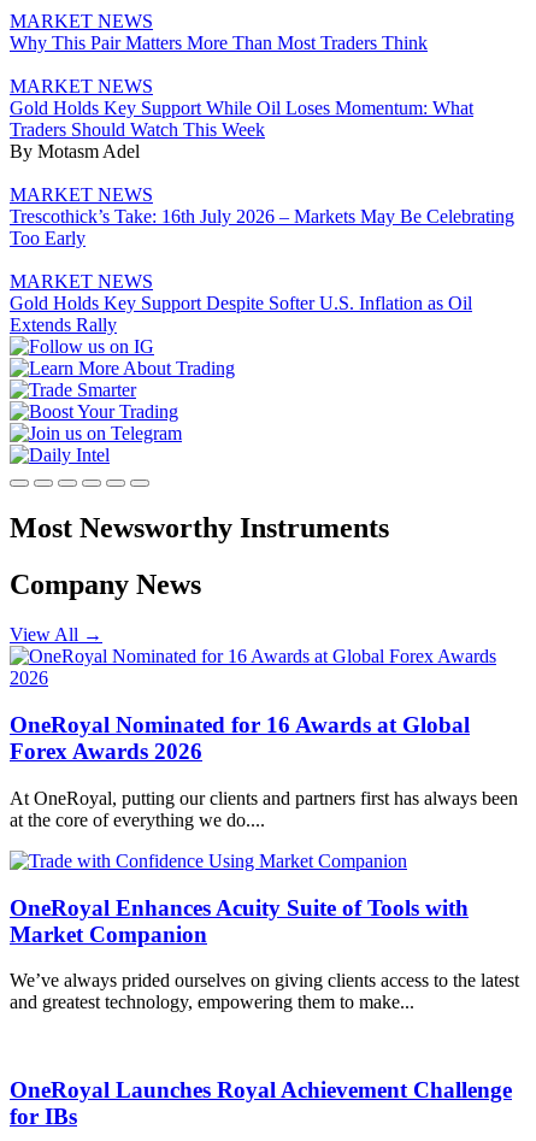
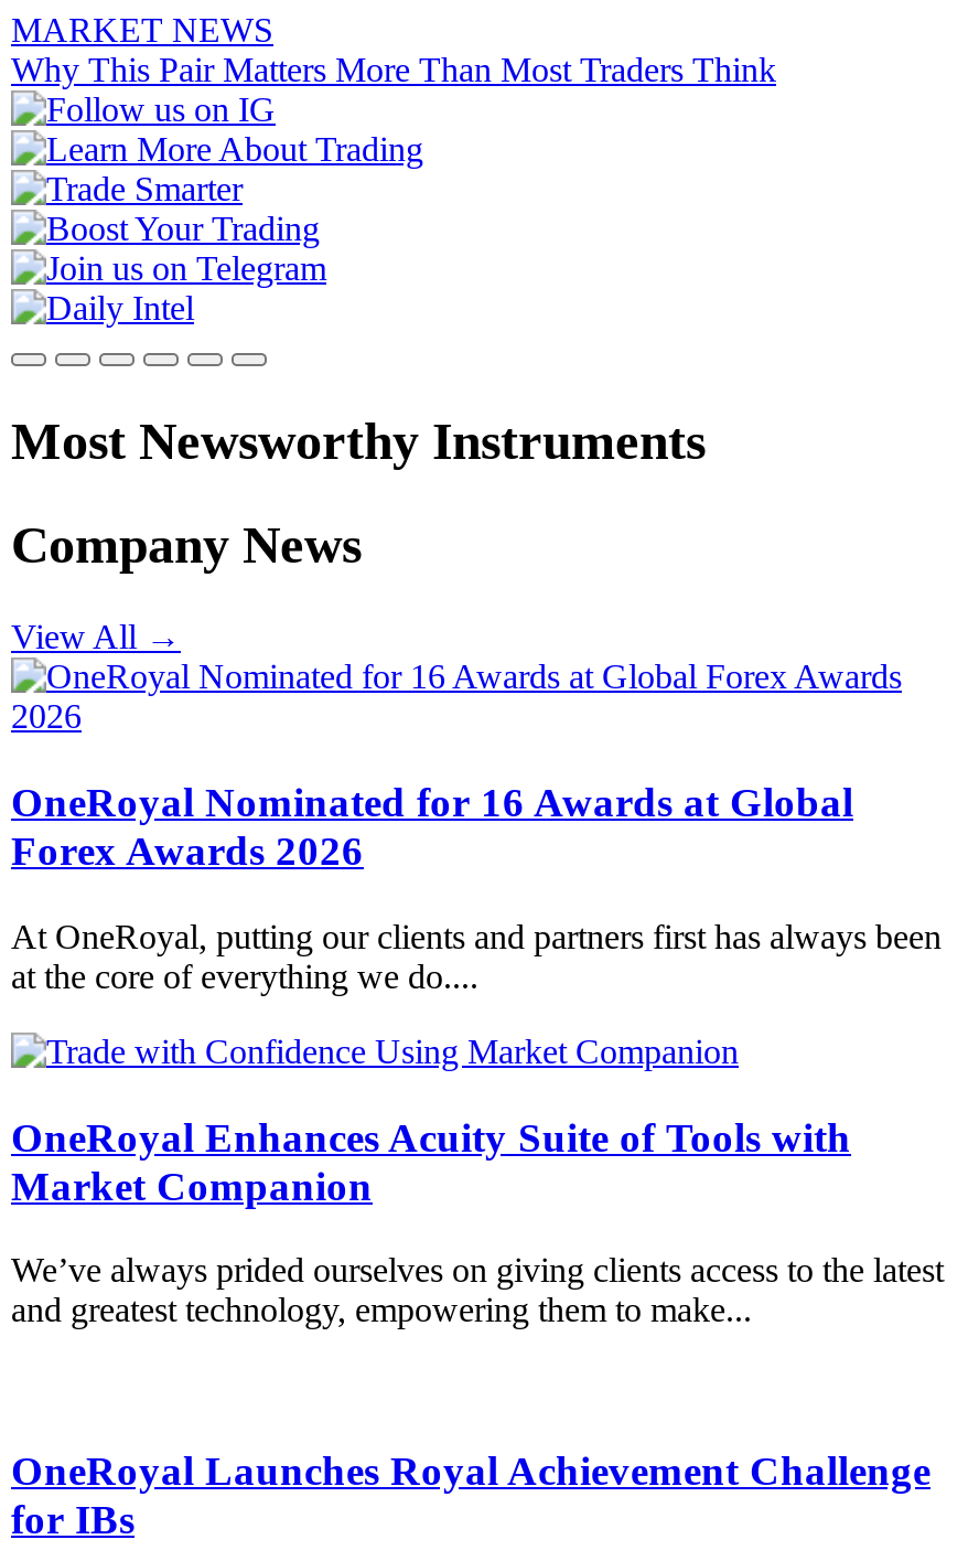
- MARKET NEWS
- Gold Holds Key Support While Oil Loses Momentum: What
- Traders Should Watch This Week
- By Motasm Adel
- MARKET NEWS
- Trescothick’s Take: 16th July 2026 – Markets May Be Celebrating
- Too Early
- MARKET NEWS
- Gold Holds Key Support Despite Softer U.S. Inflation as Oil
- Extends Rally
